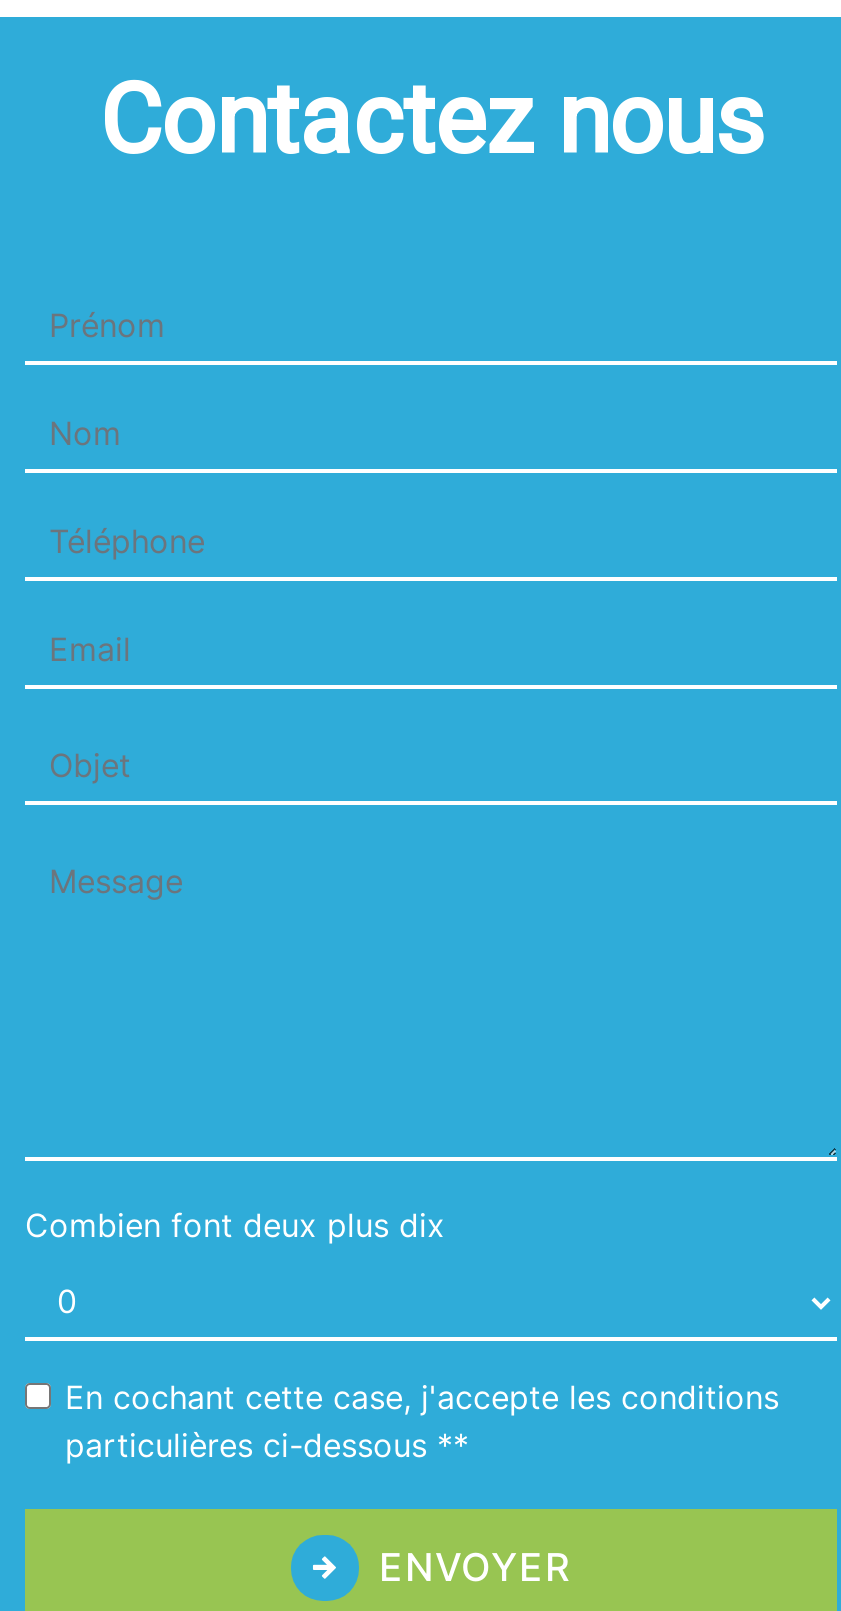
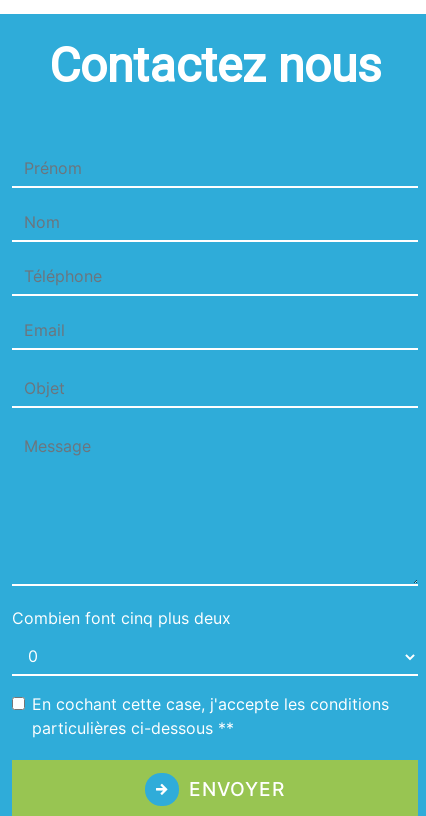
- Combien font deux plus dix
+ Combien font cinq plus deux
